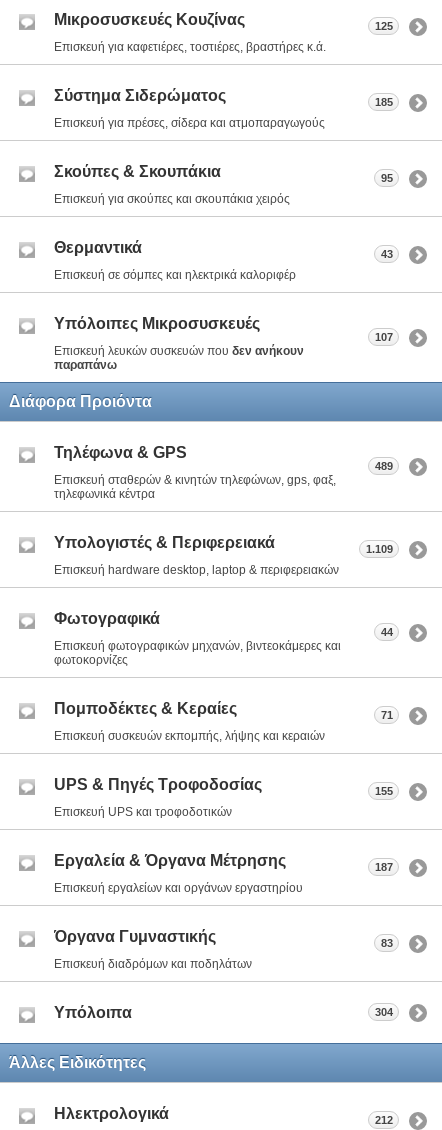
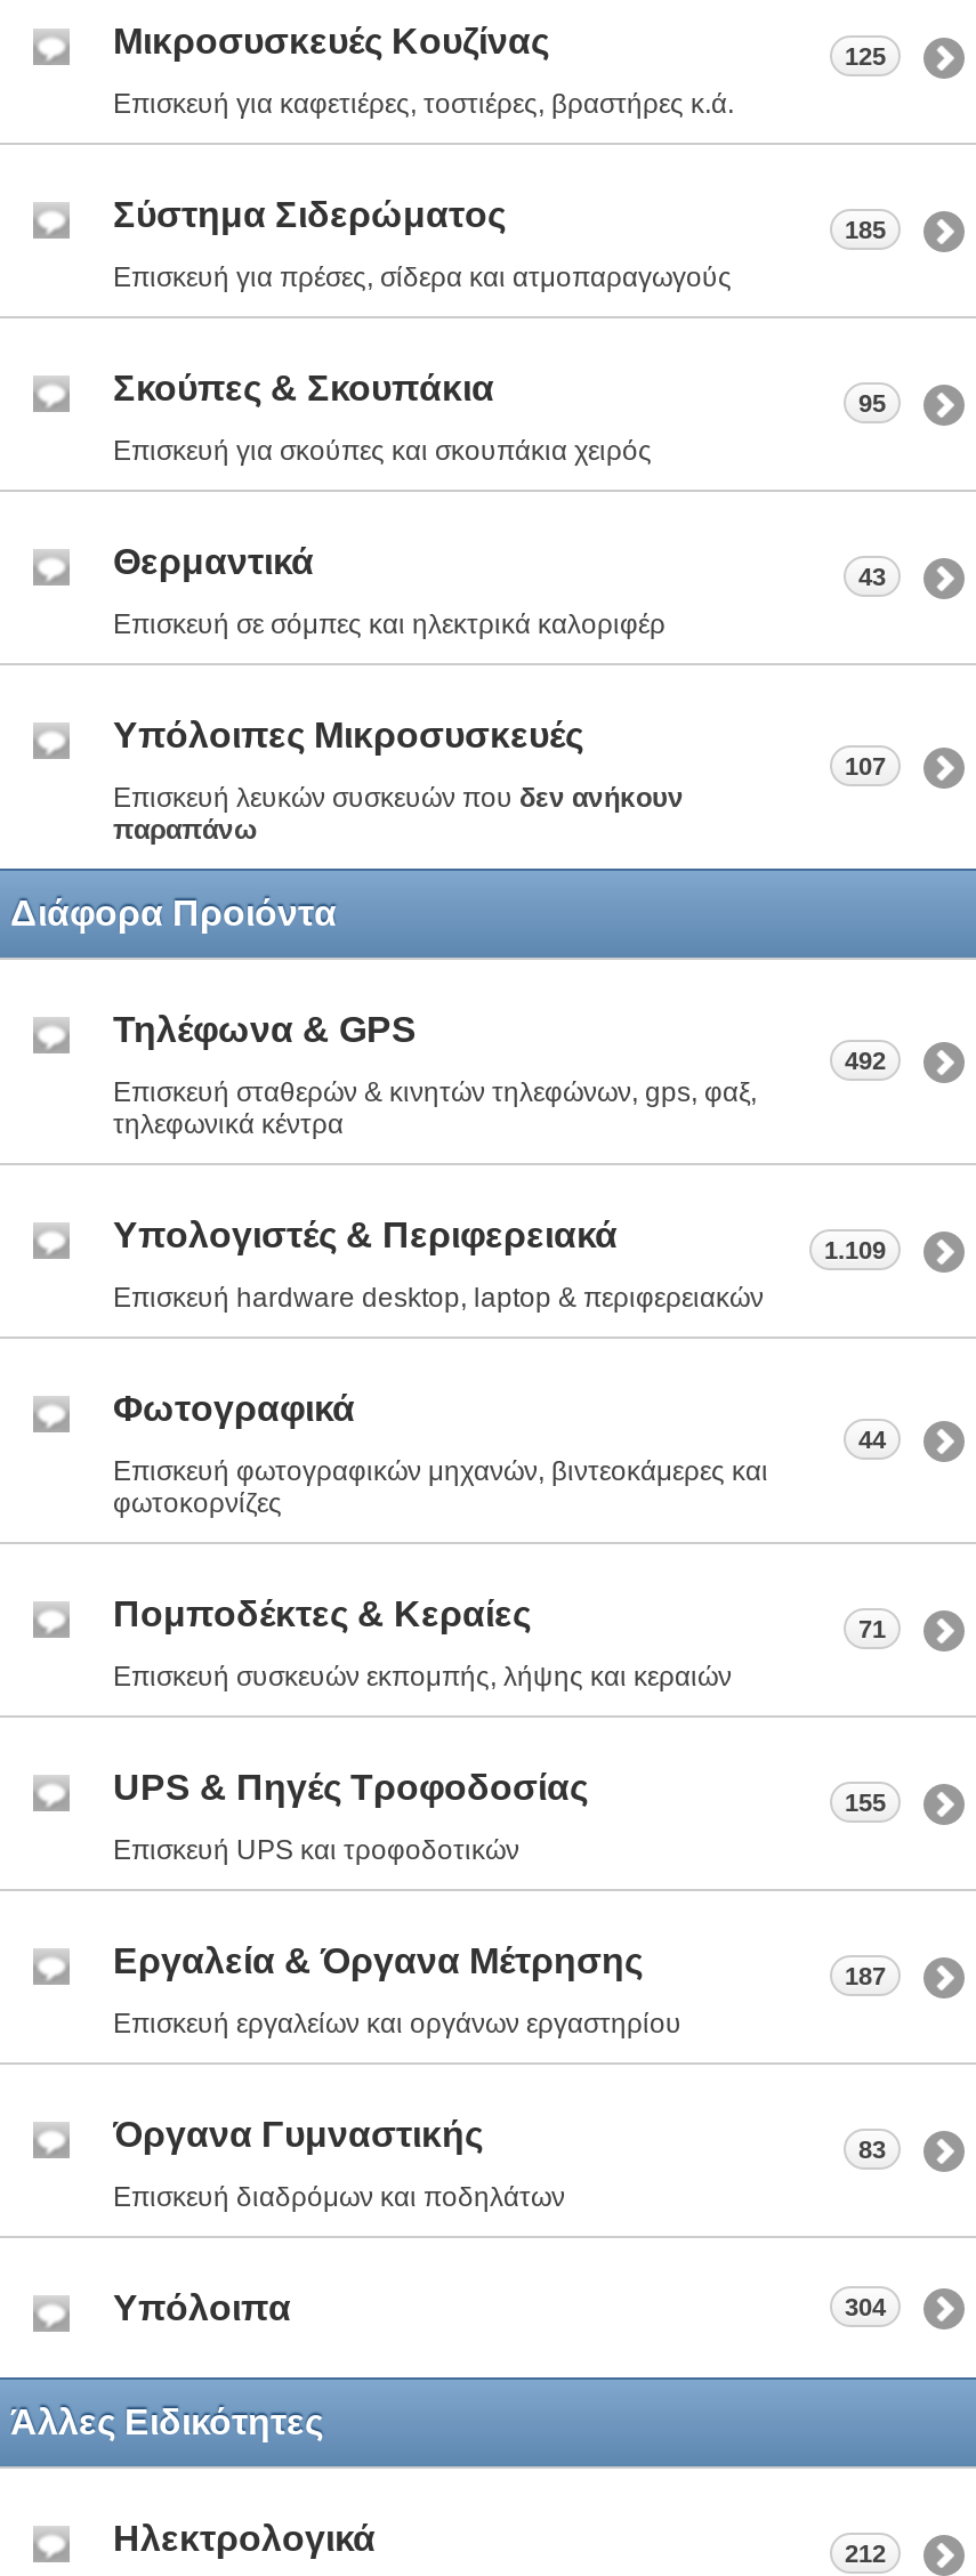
- 489
+ 492
